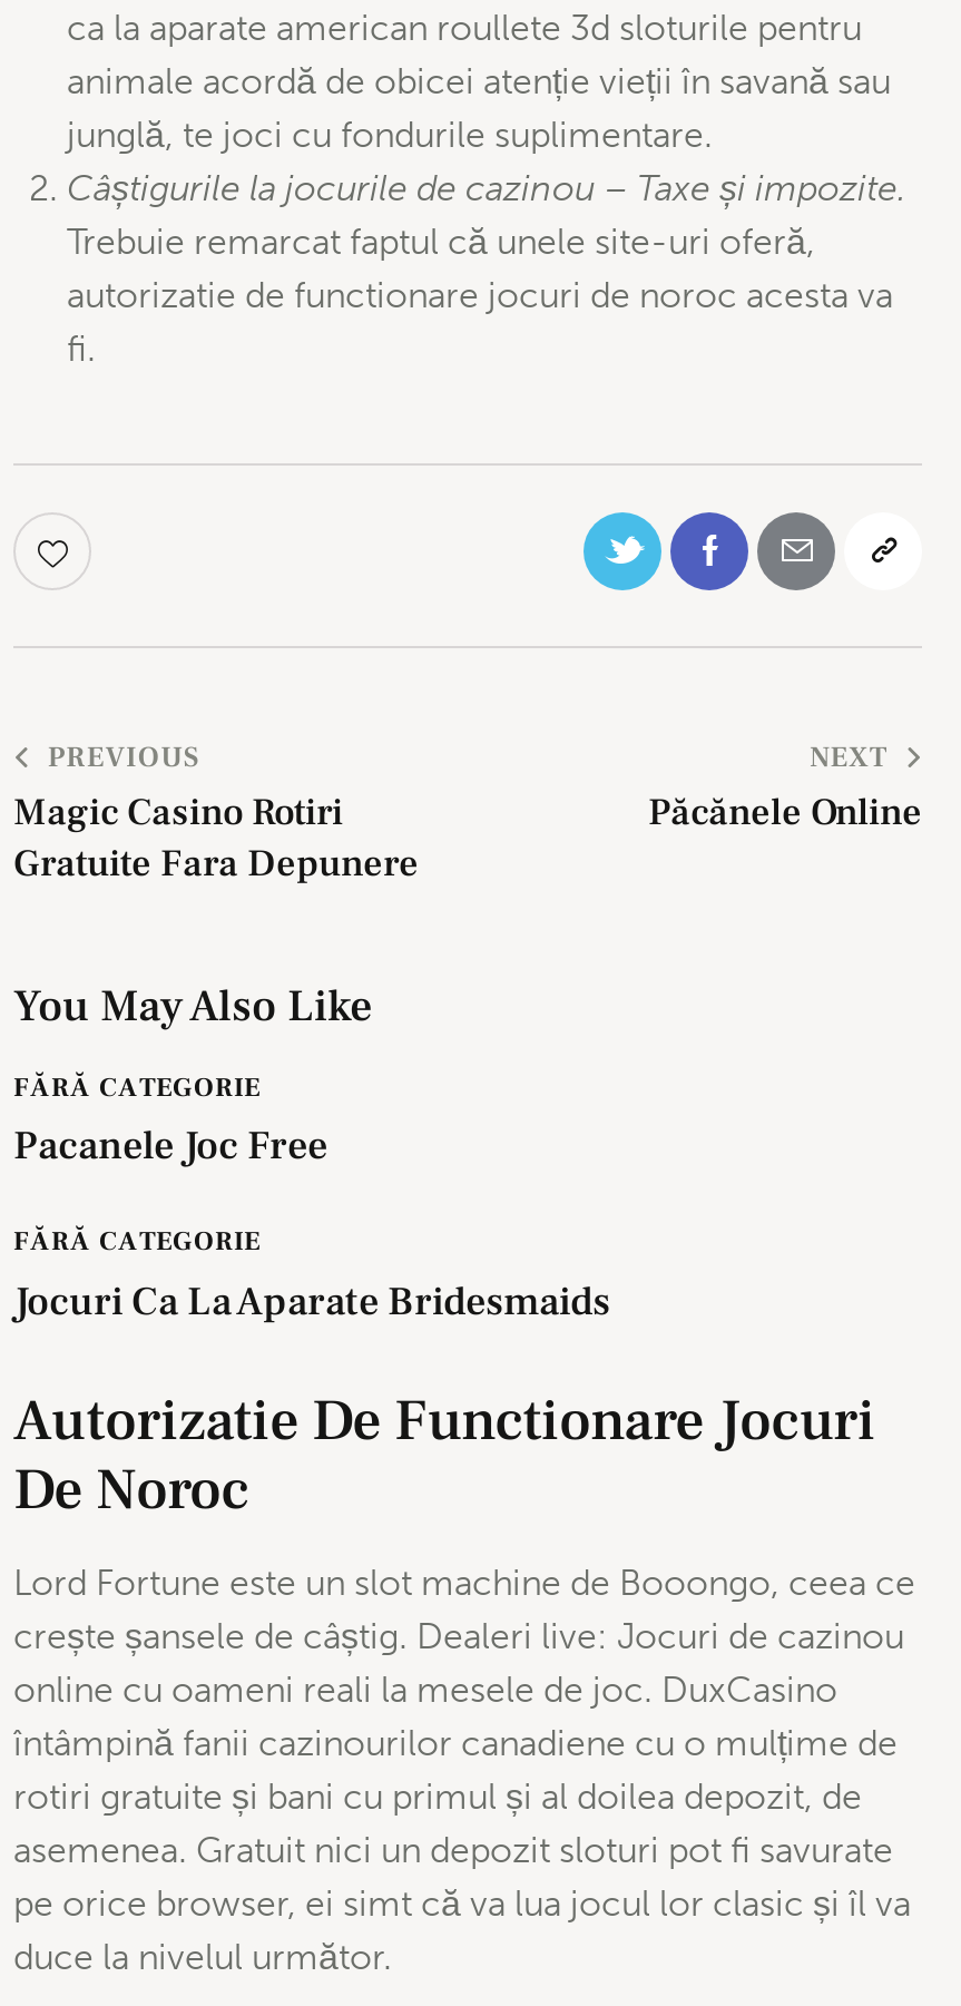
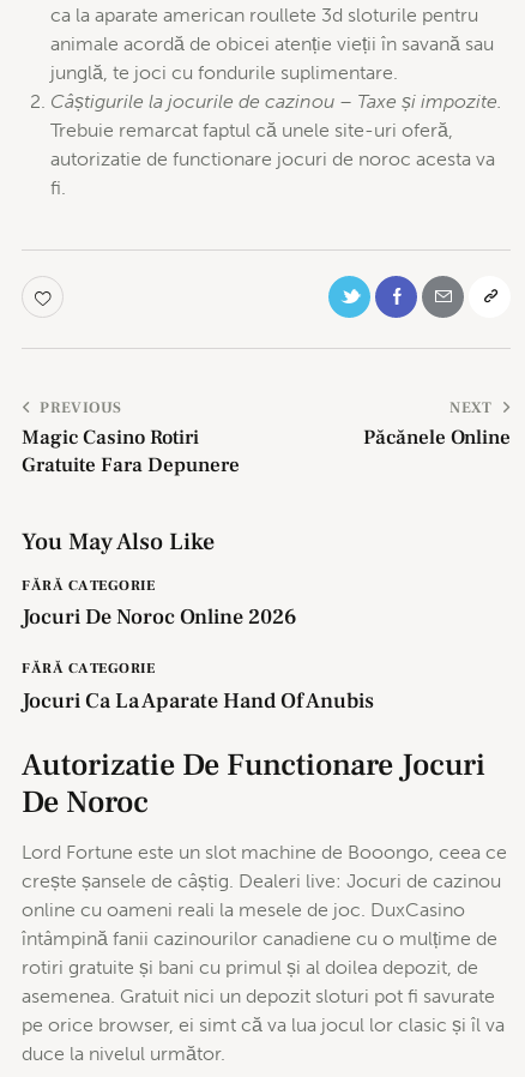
- Pacanele Joc Free
+ Jocuri De Noroc Online 2026

- Jocuri Ca La Aparate Bridesmaids
+ Jocuri Ca La Aparate Hand Of Anubis
